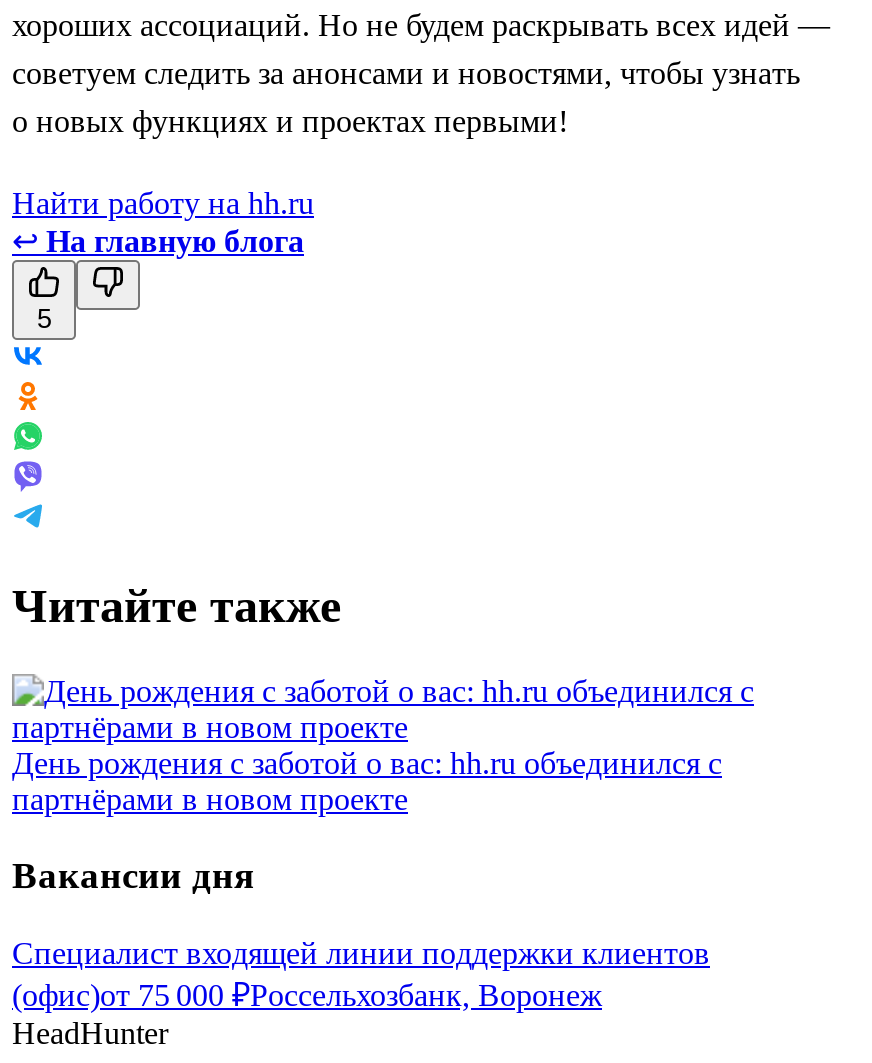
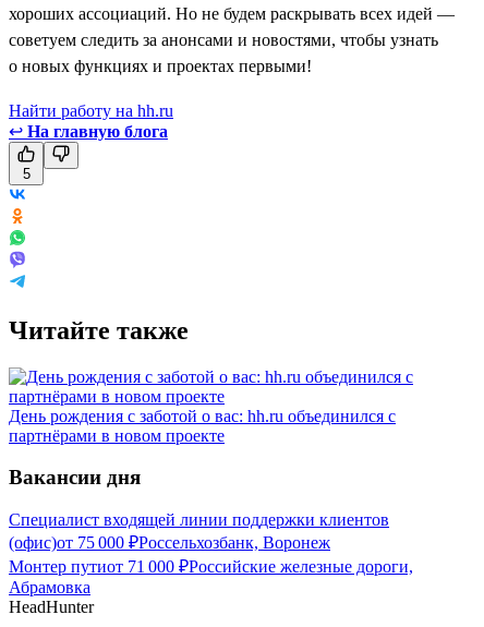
+ Монтер путиот 71 000 ₽Российские железные дороги,
+ Абрамовка
